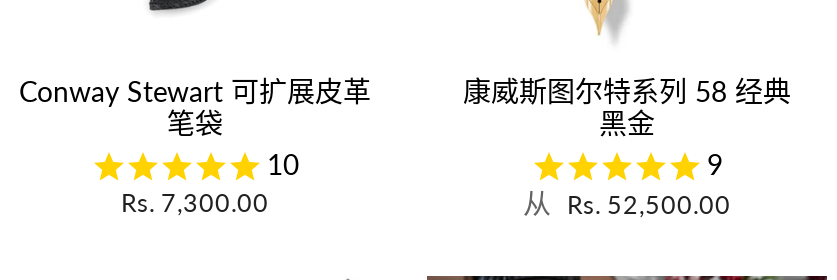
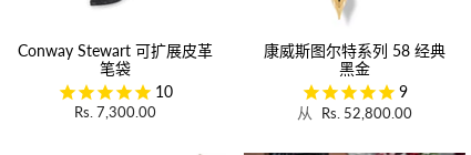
- 从 Rs. 52,500.00
+ 从 Rs. 52,800.00
